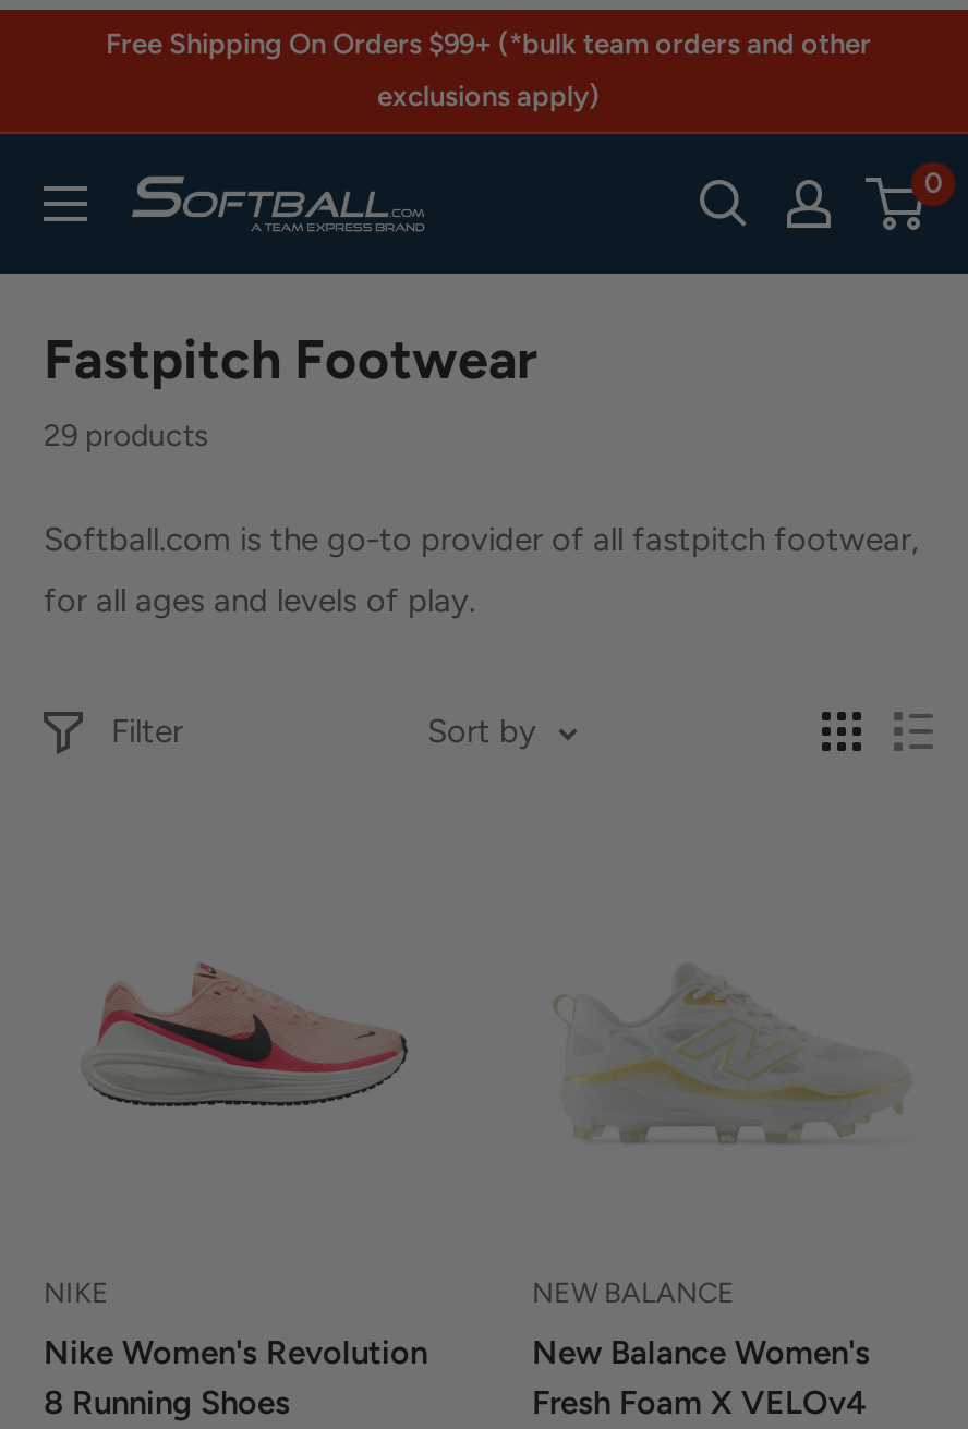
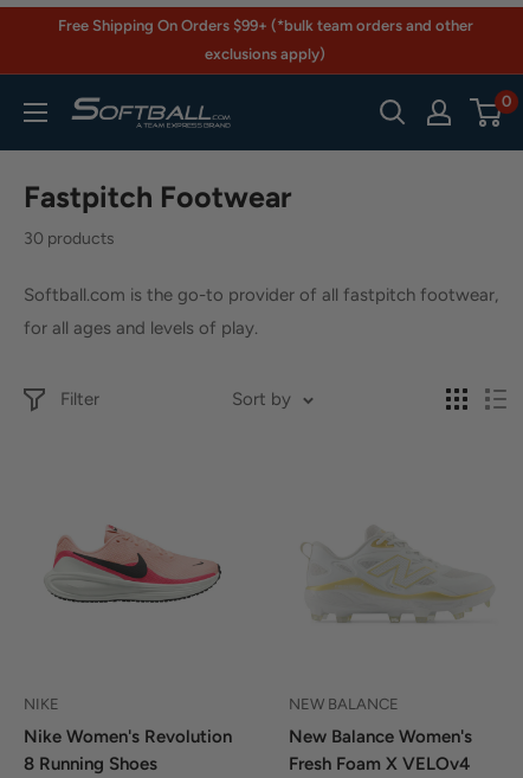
- 29 products
+ 30 products
